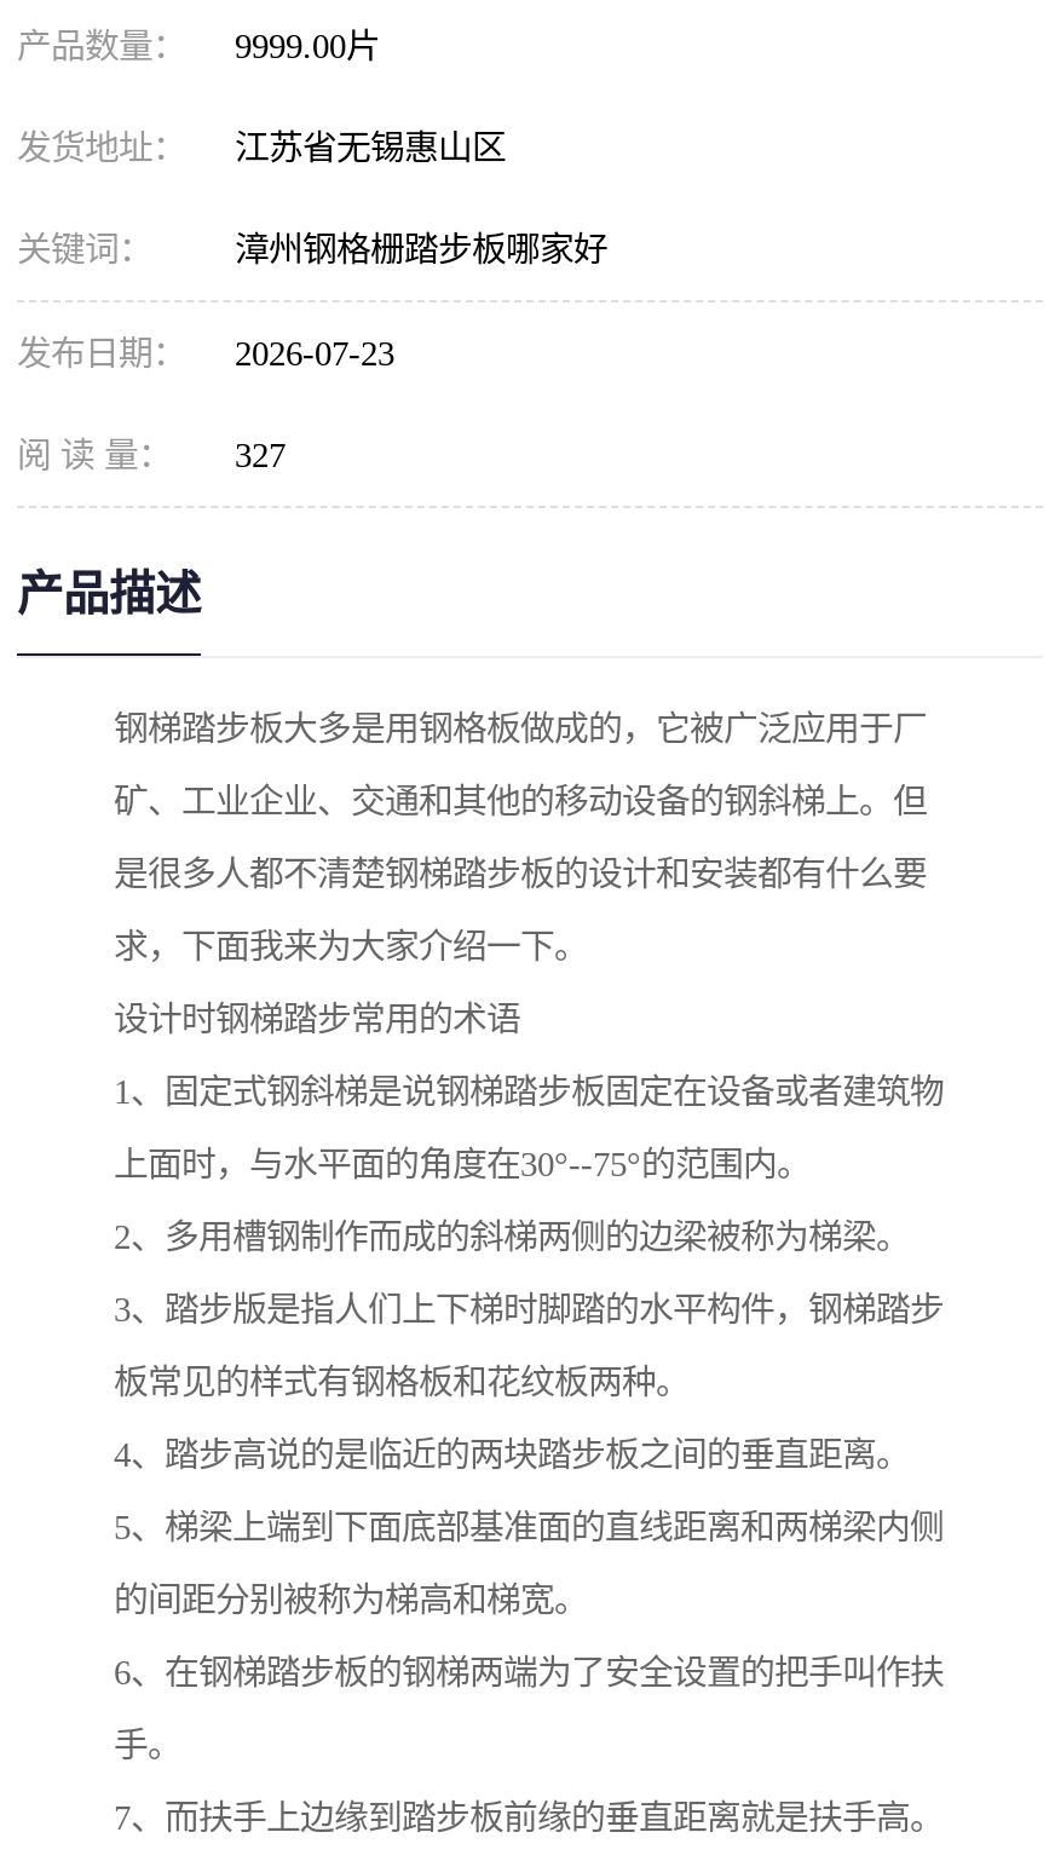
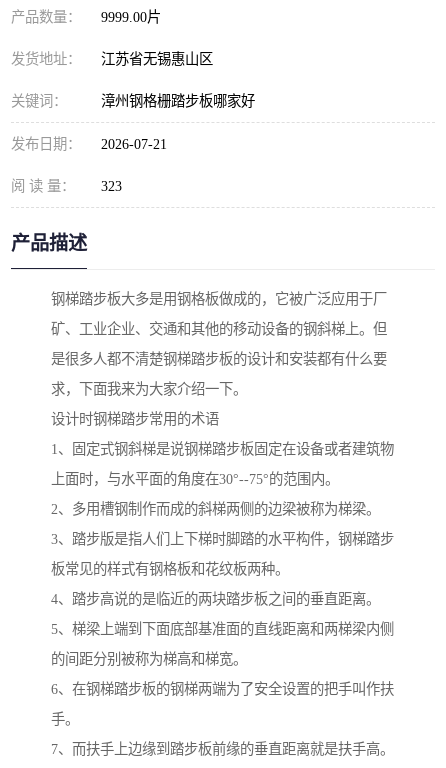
- 发布日期： 2026-07-23
+ 发布日期： 2026-07-21

- 阅 读 量： 327
+ 阅 读 量： 323
